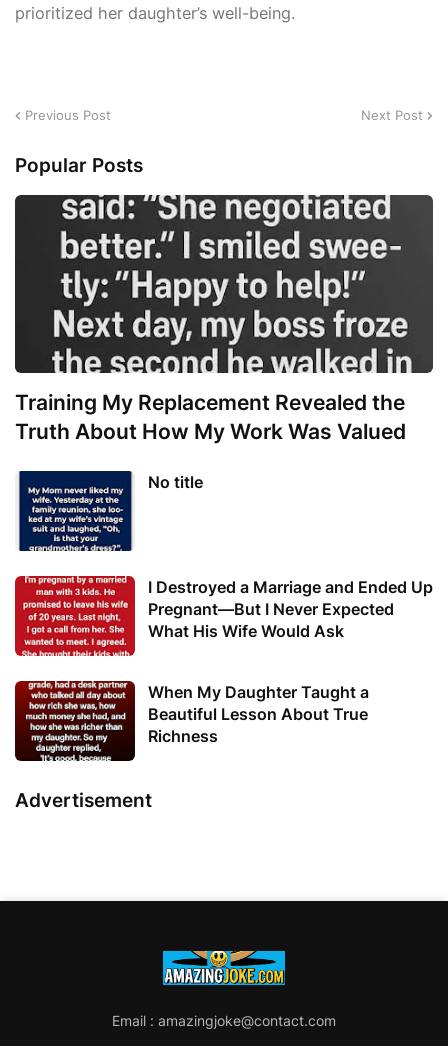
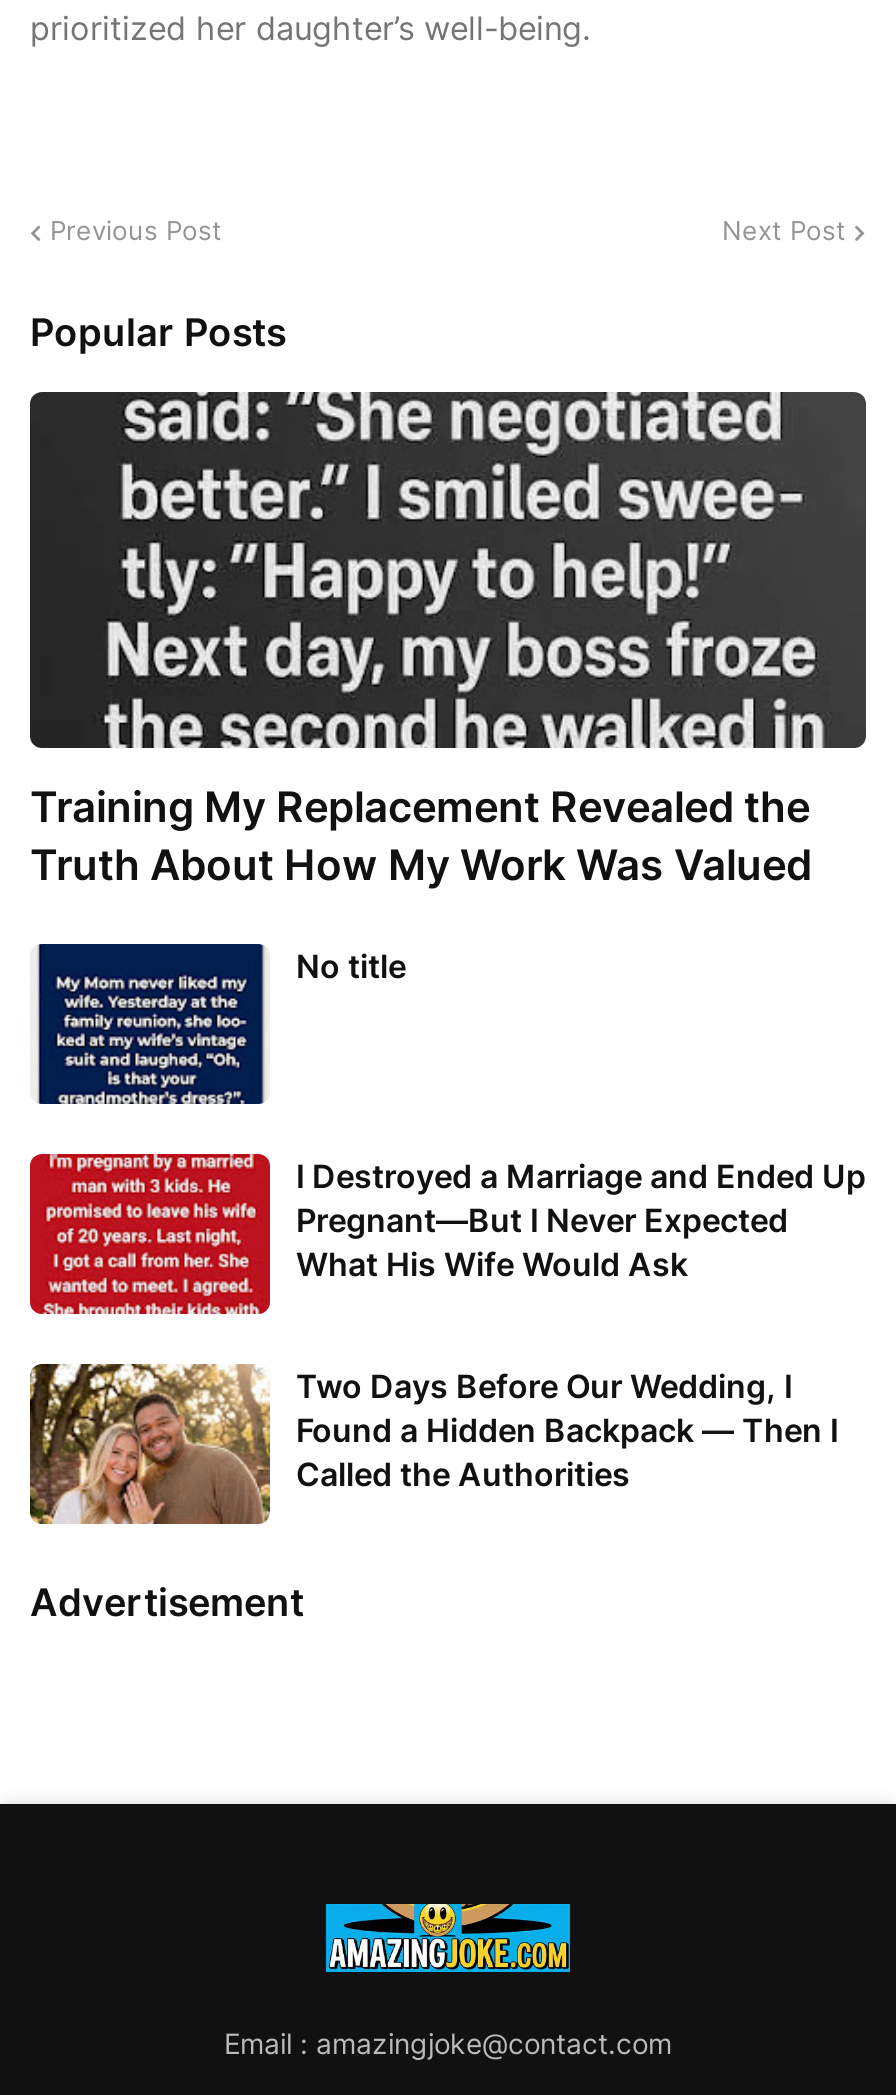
- [image]
- When My Daughter Taught a
- Beautiful Lesson About True
- Richness
+ [image]
+ Two Days Before Our Wedding, I
+ Found a Hidden Backpack — Then I
+ Called the Authorities
